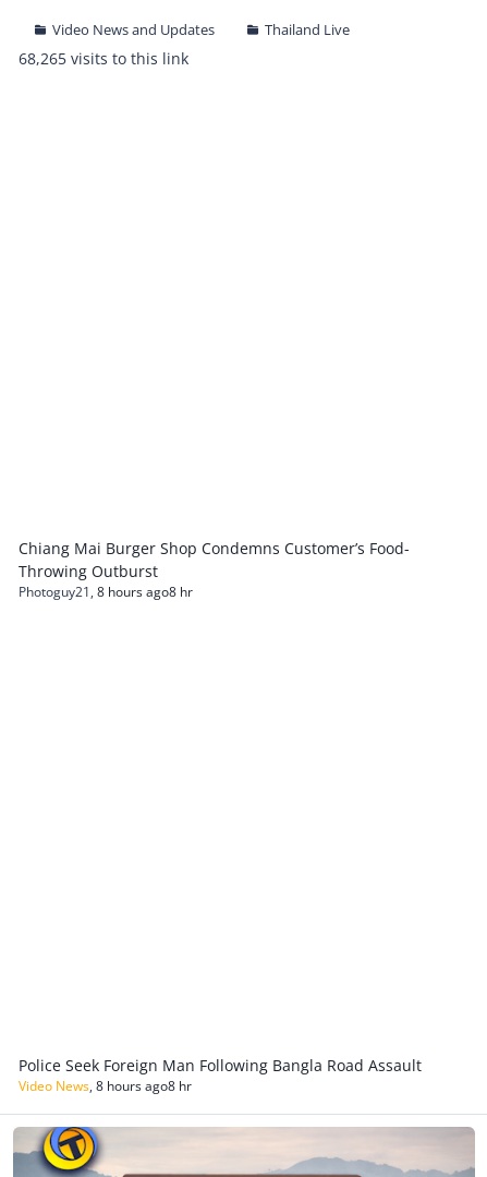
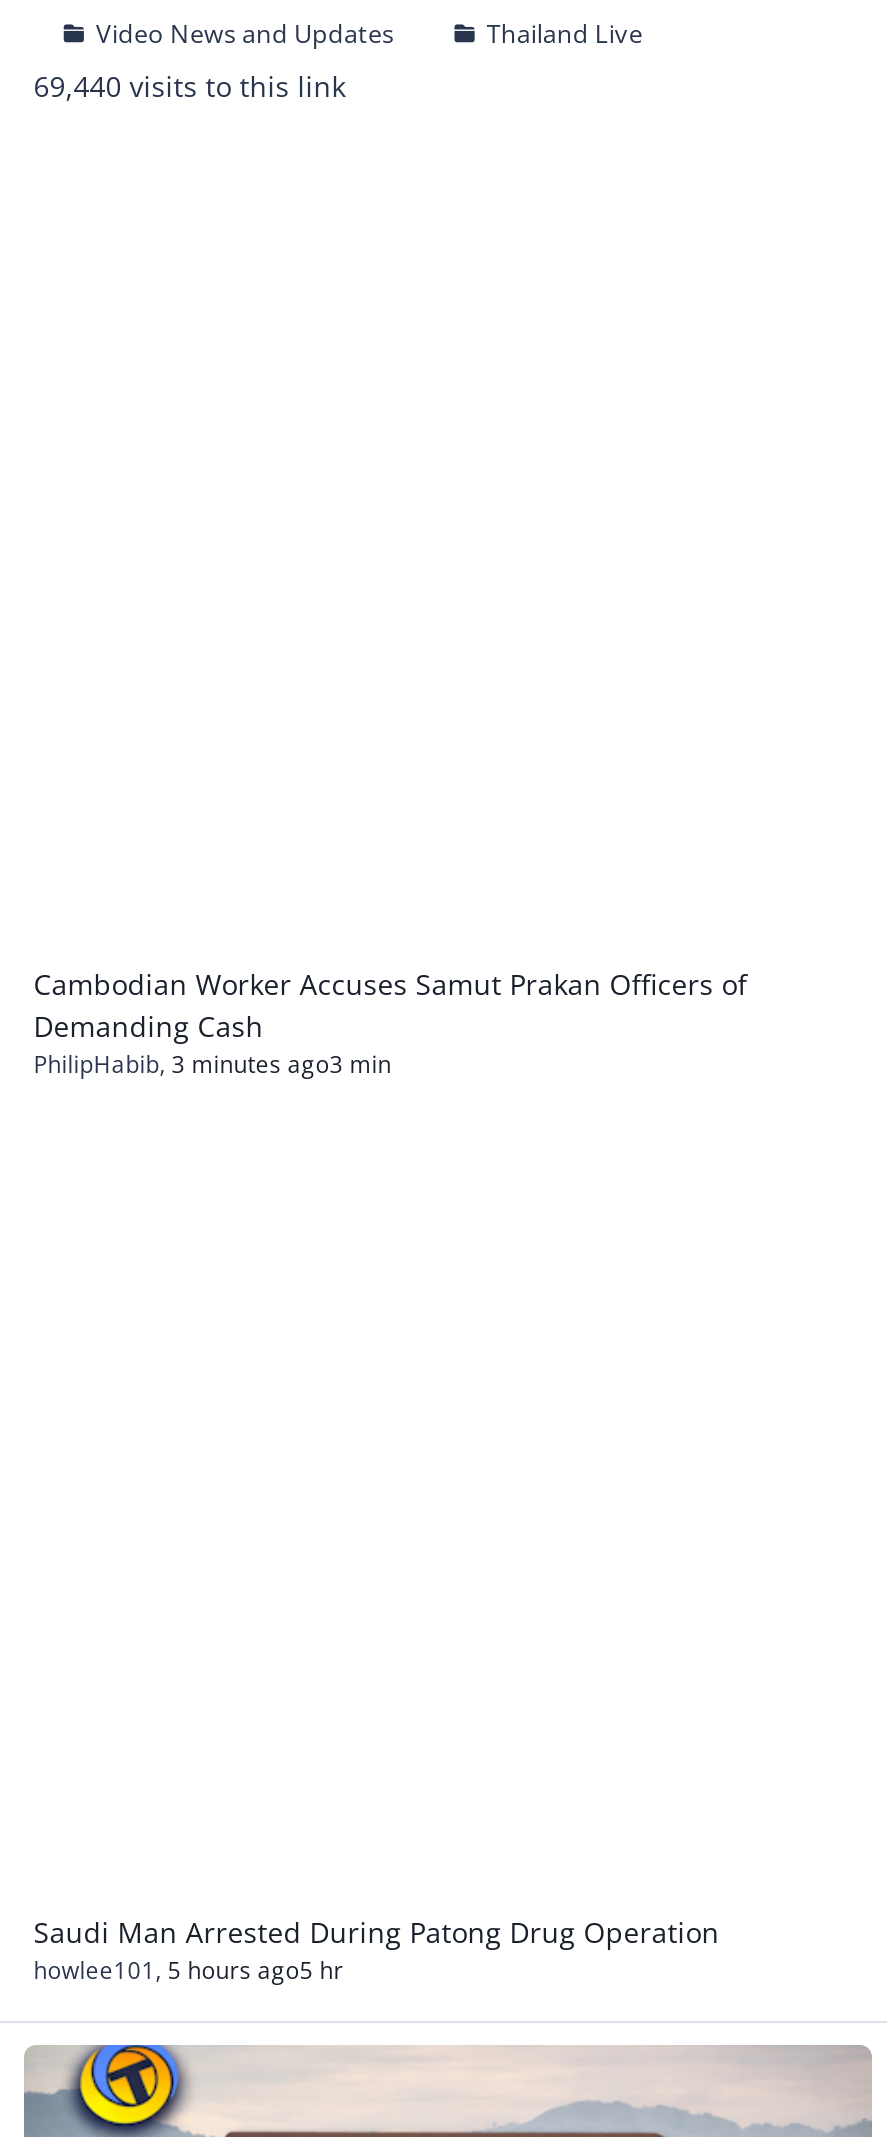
- 68,265 visits to this link
+ 69,440 visits to this link

- Chiang Mai Burger Shop Condemns Customer’s Food-
- Throwing Outburst
- Photoguy21, 8 hours ago8 hr
+ Cambodian Worker Accuses Samut Prakan Officers of
+ Demanding Cash
+ PhilipHabib, 3 minutes ago3 min

- Police Seek Foreign Man Following Bangla Road Assault
- Video News, 8 hours ago8 hr
+ Saudi Man Arrested During Patong Drug Operation
+ howlee101, 5 hours ago5 hr
